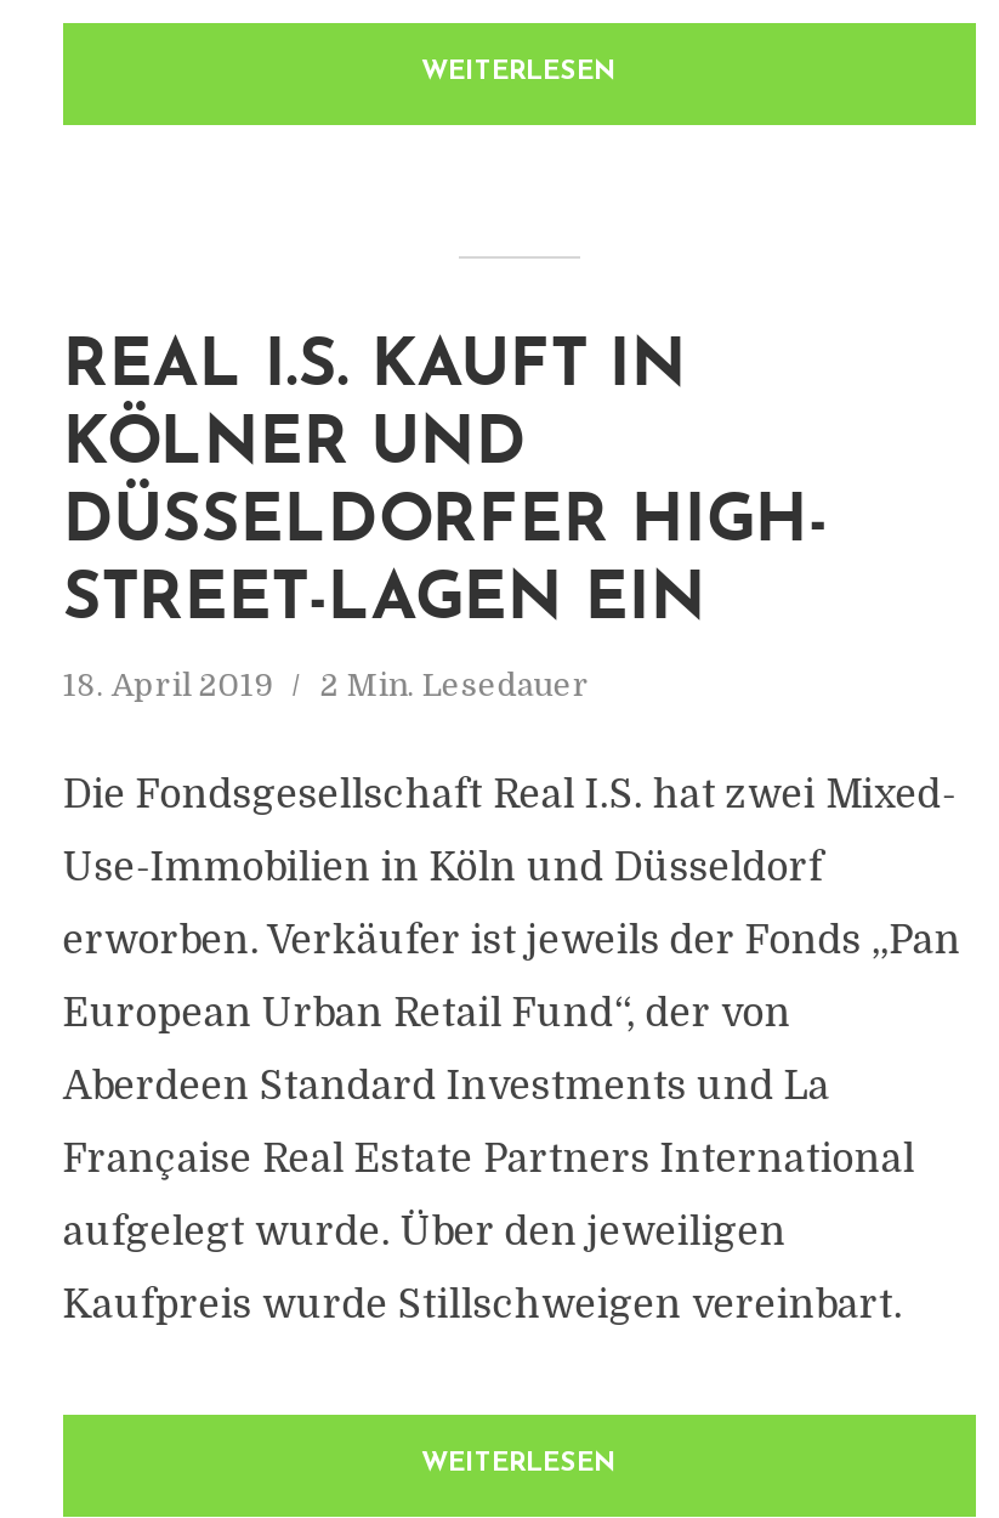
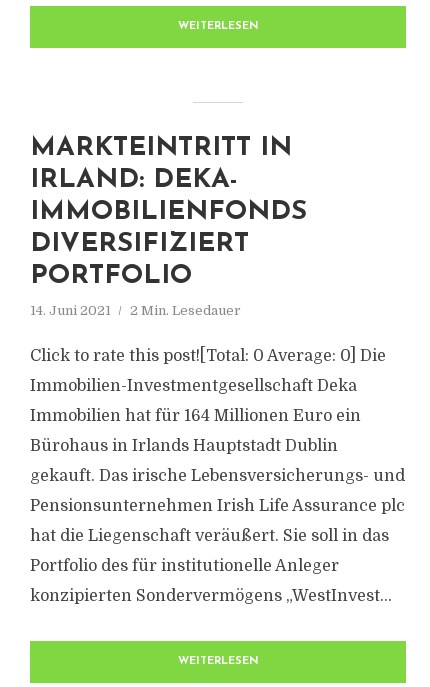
- REAL I.S. KAUFT IN
- KÖLNER UND
- DÜSSELDORFER HIGH-
- STREET-LAGEN EIN
+ MARKTEINTRITT IN
+ IRLAND: DEKA-
+ IMMOBILIENFONDS
+ DIVERSIFIZIERT
+ PORTFOLIO

- 18. April 2019 2 Min. Lesedauer
+ 14. Juni 2021 2 Min. Lesedauer

- Die Fondsgesellschaft Real I.S. hat zwei Mixed-
- Use-Immobilien in Köln und Düsseldorf
- erworben. Verkäufer ist jeweils der Fonds „Pan
- European Urban Retail Fund“, der von
- Aberdeen Standard Investments und La
- Française Real Estate Partners International
- aufgelegt wurde. Über den jeweiligen
- Kaufpreis wurde Stillschweigen vereinbart.
+ Click to rate this post![Total: 0 Average: 0] Die
+ Immobilien-Investmentgesellschaft Deka
+ Immobilien hat für 164 Millionen Euro ein
+ Bürohaus in Irlands Hauptstadt Dublin
+ gekauft. Das irische Lebensversicherungs- und
+ Pensionsunternehmen Irish Life Assurance plc
+ hat die Liegenschaft veräußert. Sie soll in das
+ Portfolio des für institutionelle Anleger
+ konzipierten Sondervermögens „WestInvest...
